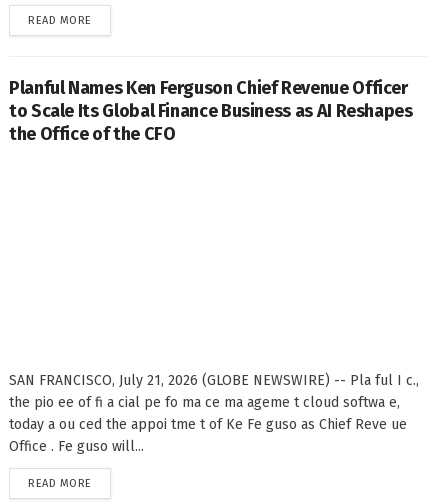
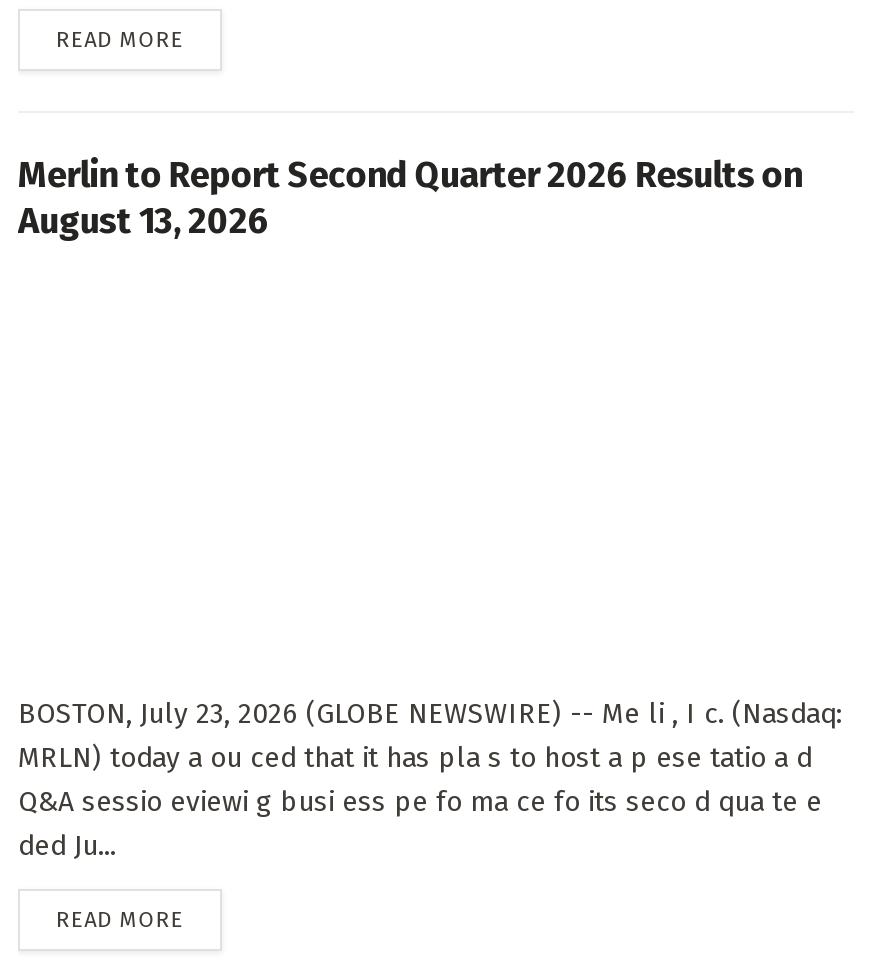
- Planful Names Ken Ferguson Chief Revenue Officer
- to Scale Its Global Finance Business as AI Reshapes
- the Office of the CFO
+ Merlin to Report Second Quarter 2026 Results on
+ August 13, 2026

- SAN FRANCISCO, July 21, 2026 (GLOBE NEWSWIRE) -- Pla ful I c.,
- the pio ee of fi a cial pe fo ma ce ma ageme t cloud softwa e,
- today a ou ced the appoi tme t of Ke Fe guso as Chief Reve ue
- Office . Fe guso will...
+ BOSTON, July 23, 2026 (GLOBE NEWSWIRE) -- Me li , I c. (Nasdaq:
+ MRLN) today a ou ced that it has pla s to host a p ese tatio a d
+ Q&A sessio eviewi g busi ess pe fo ma ce fo its seco d qua te e
+ ded Ju...
